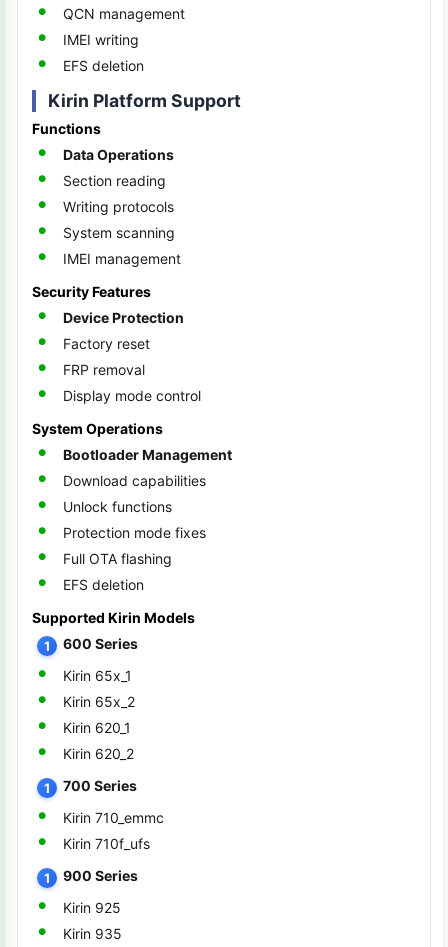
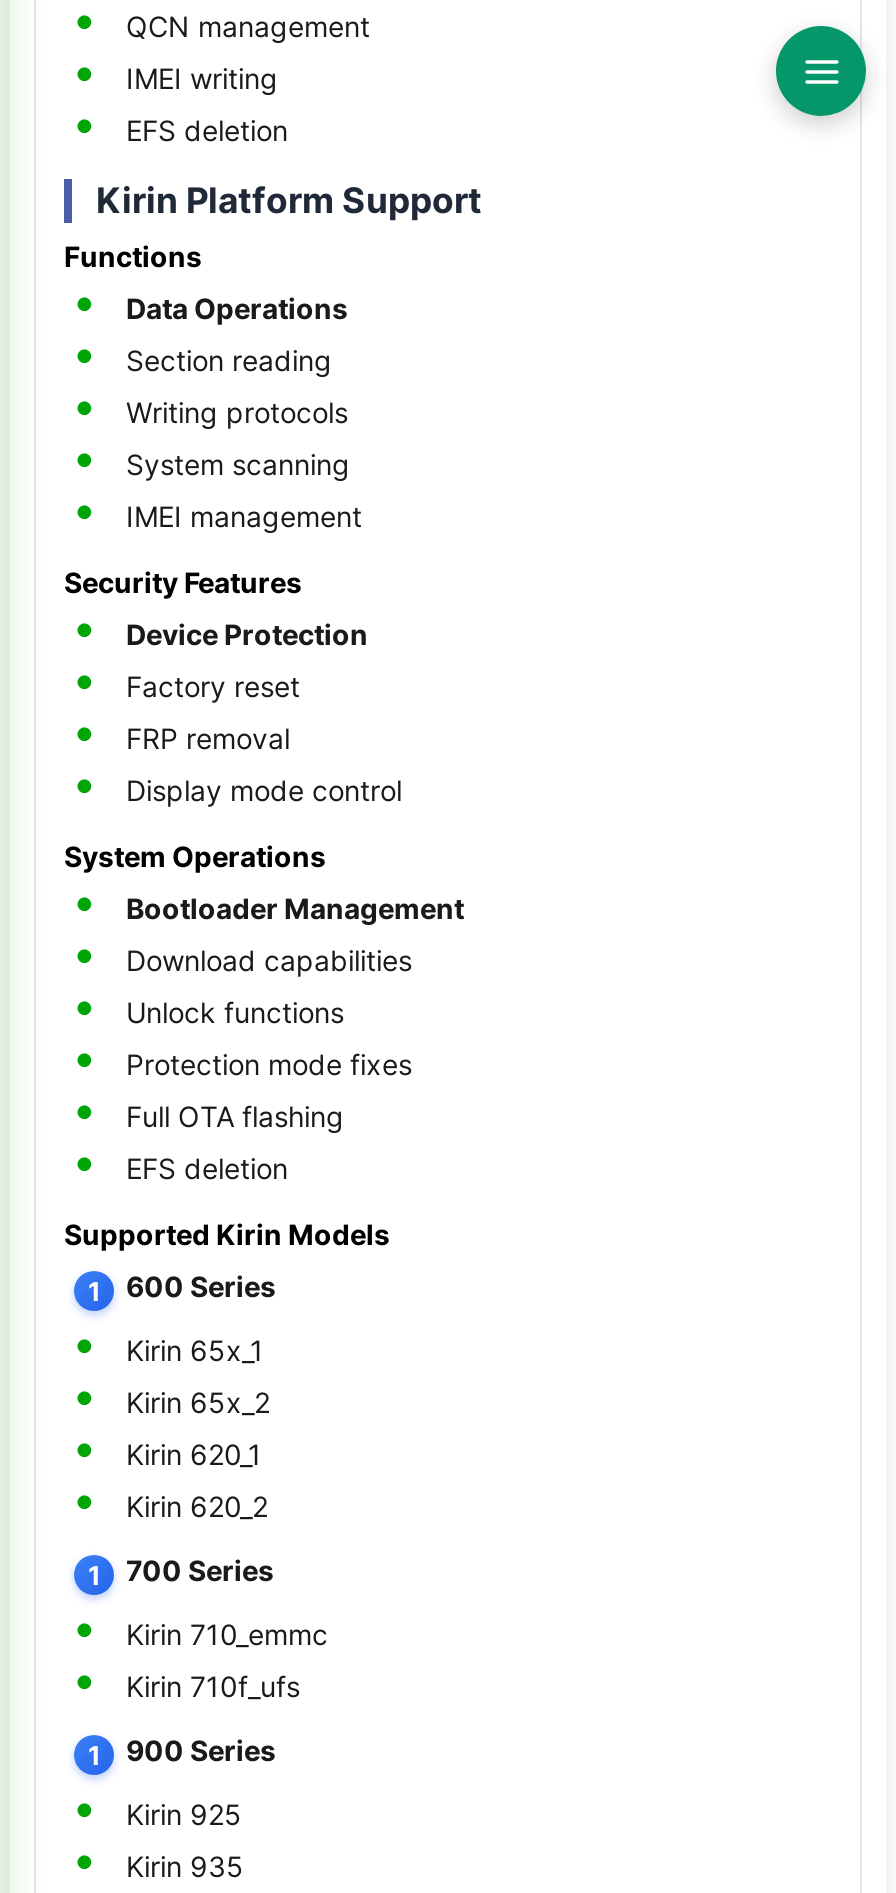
+ [image]
